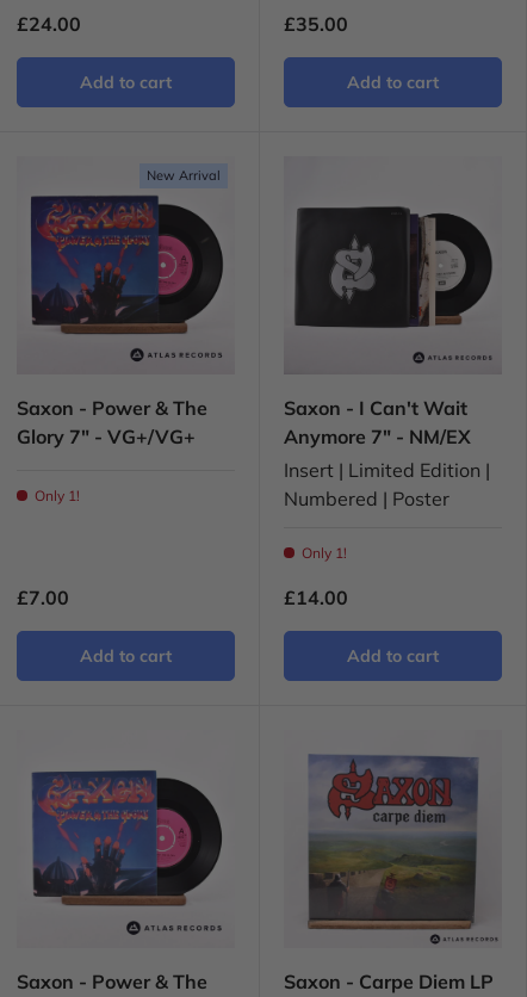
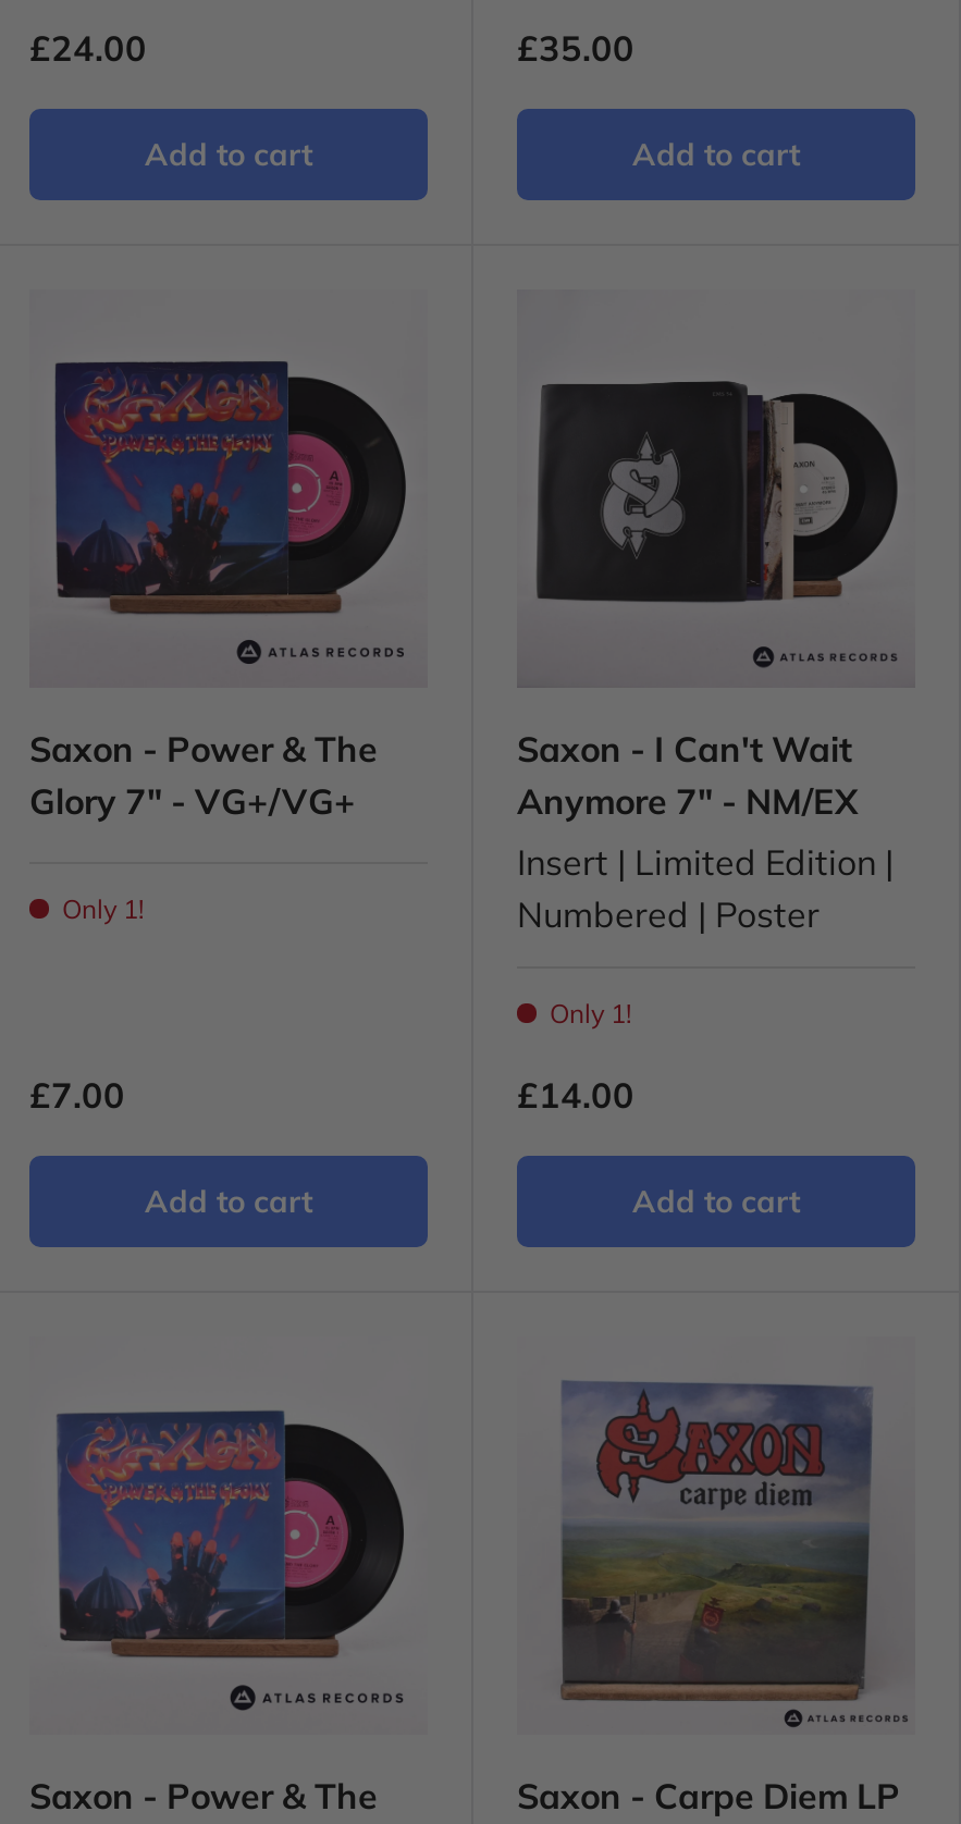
- New Arrival
